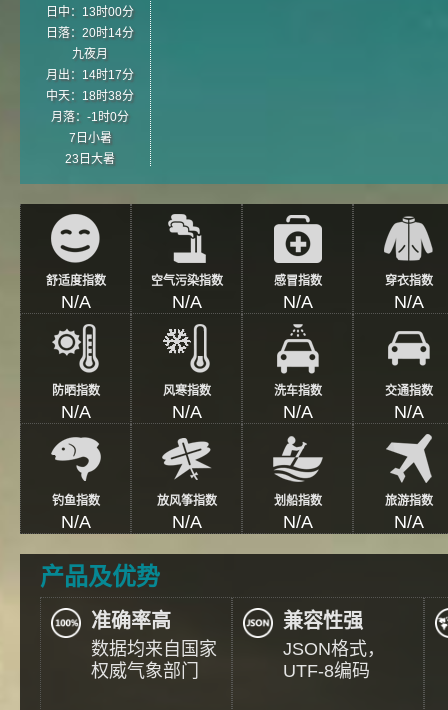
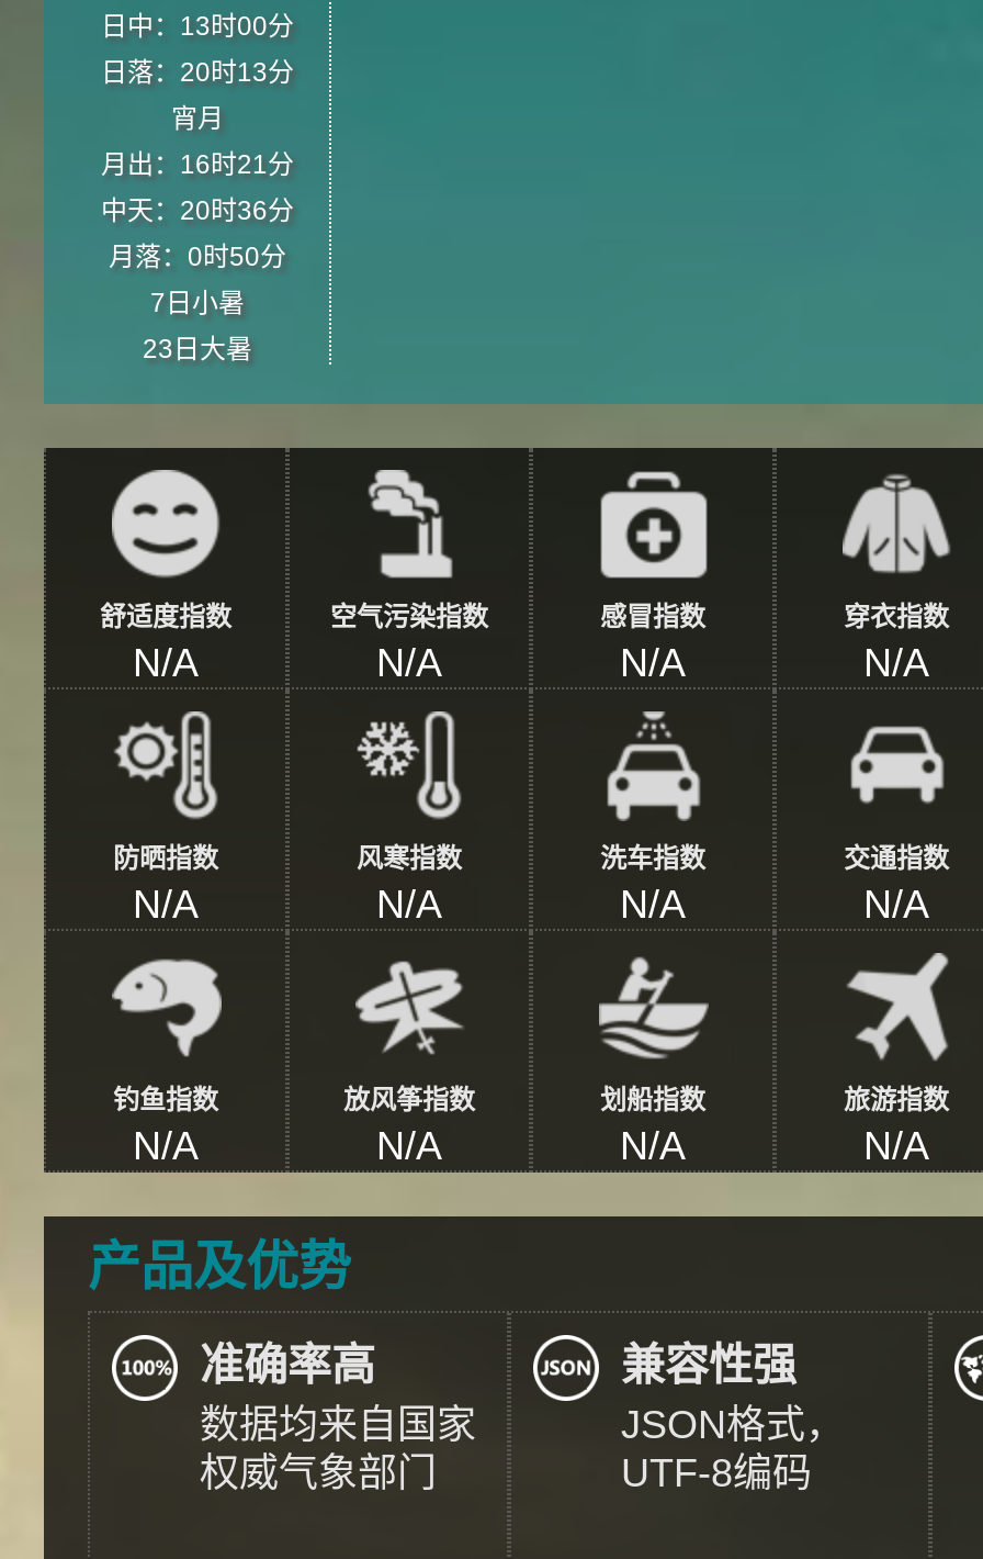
- 日落：20时14分
+ 日落：20时13分

- 九夜月
+ 宵月

- 月出：14时17分
+ 月出：16时21分

- 中天：18时38分
+ 中天：20时36分

- 月落：-1时0分
+ 月落：0时50分
